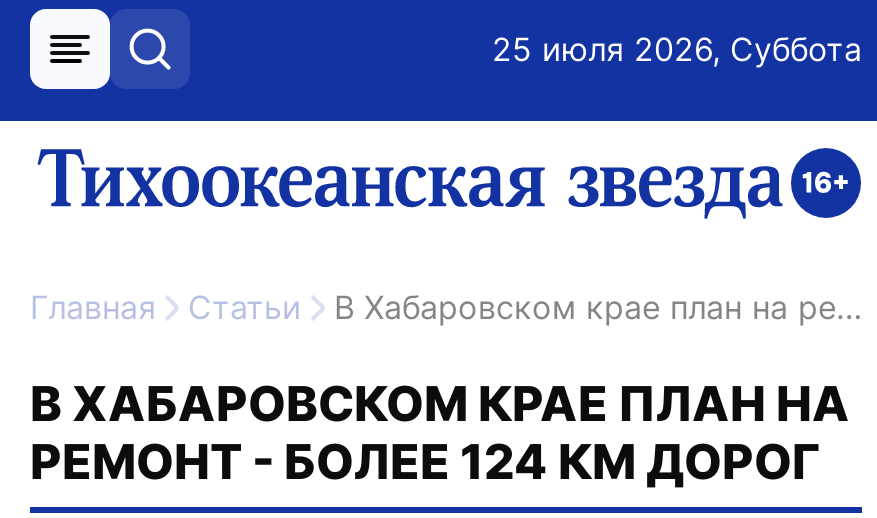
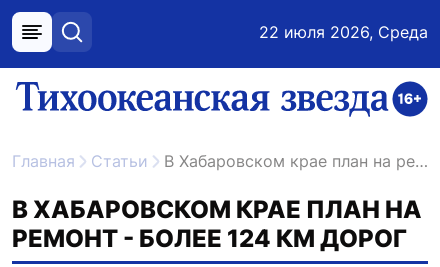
- 25 июля 2026, Суббота
+ 22 июля 2026, Среда
